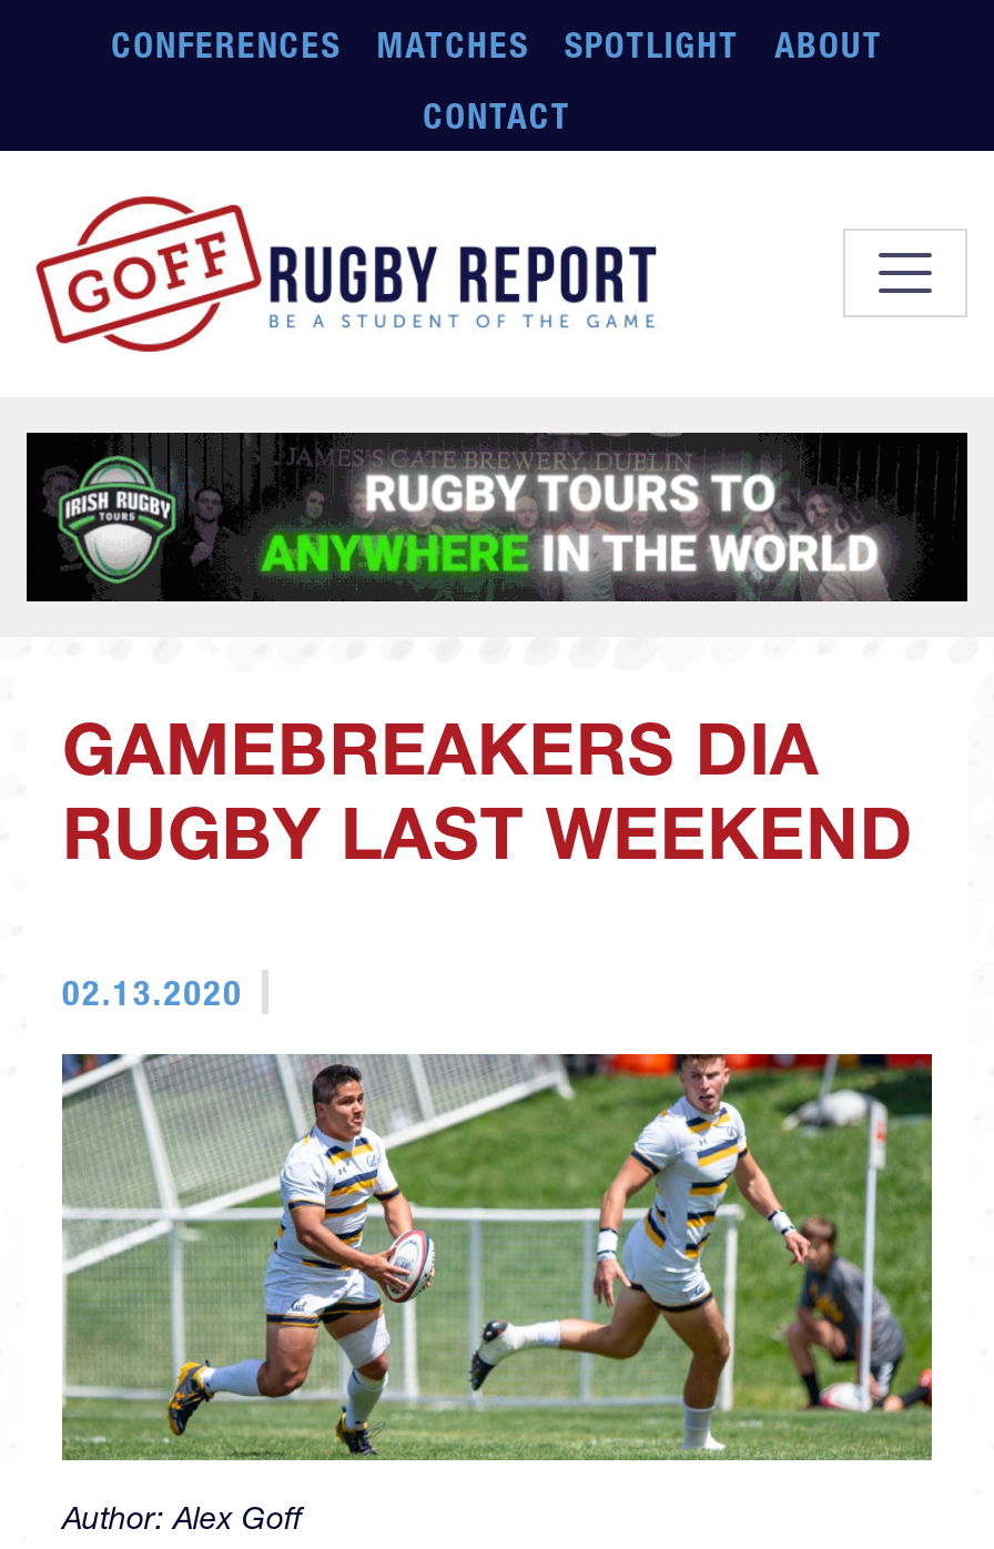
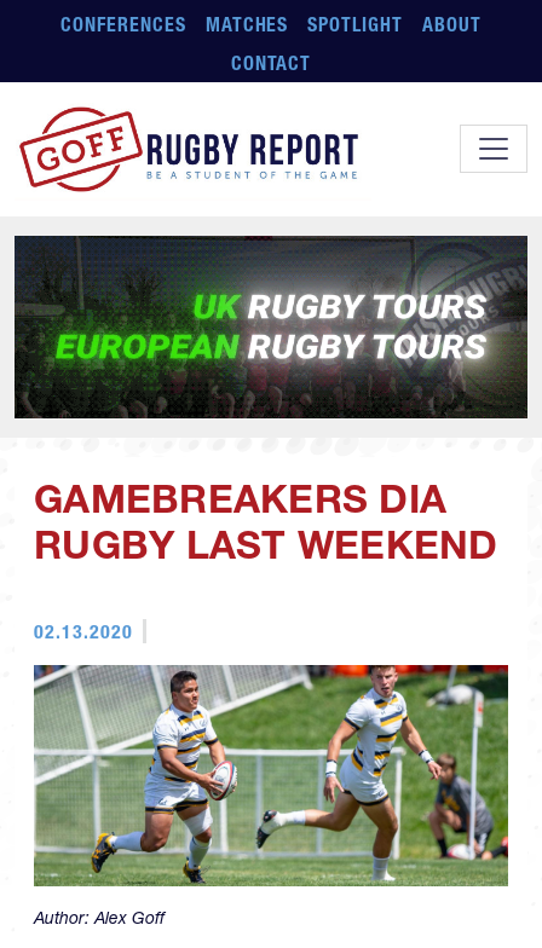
- [image]
+ [image]
